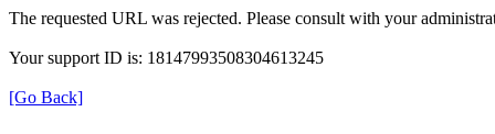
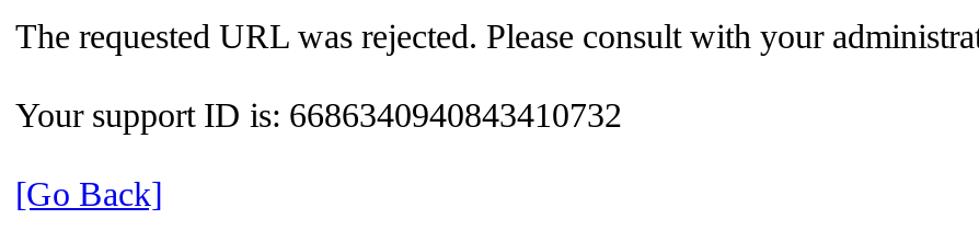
- Your support ID is: 18147993508304613245
+ Your support ID is: 6686340940843410732
